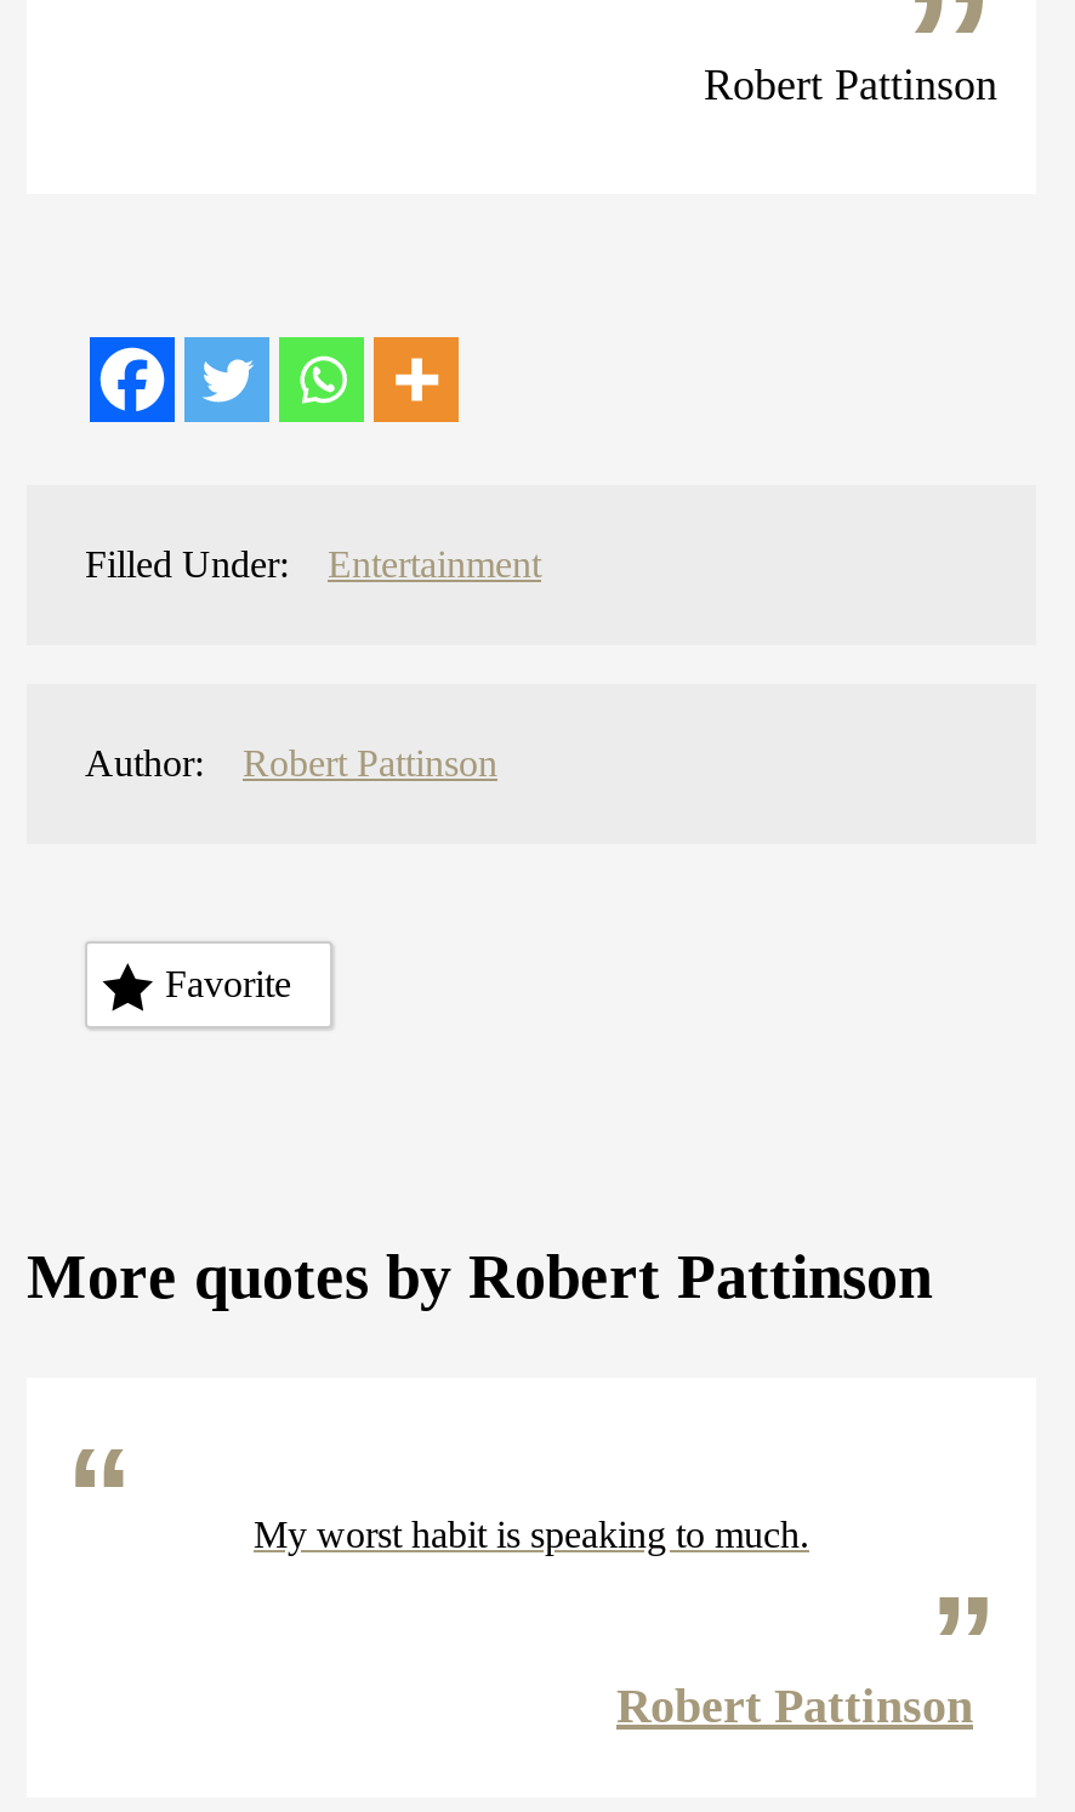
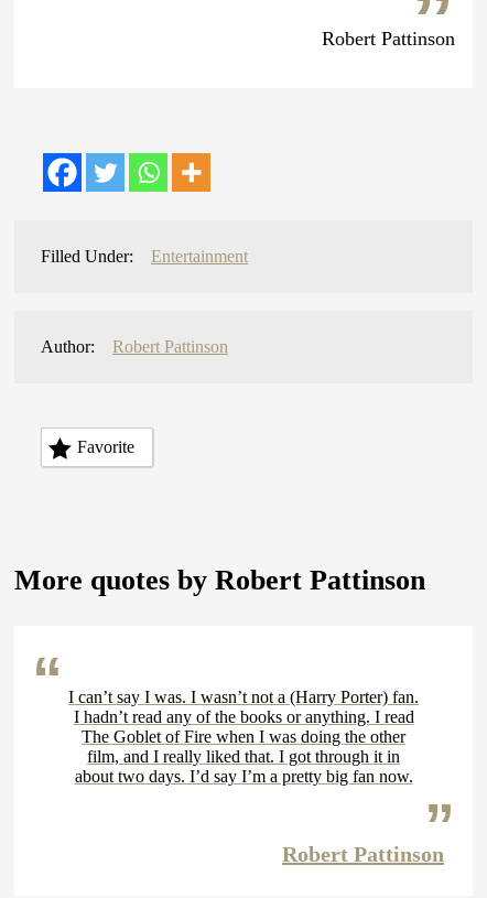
- My worst habit is speaking to much.
+ I can’t say I was. I wasn’t not a (Harry Porter) fan.
+ I hadn’t read any of the books or anything. I read
+ The Goblet of Fire when I was doing the other
+ film, and I really liked that. I got through it in
+ about two days. I’d say I’m a pretty big fan now.
